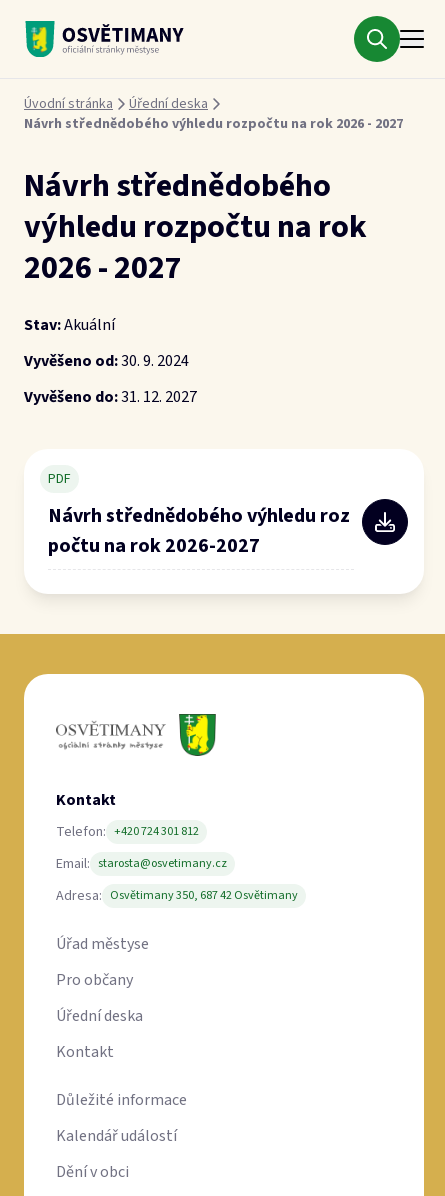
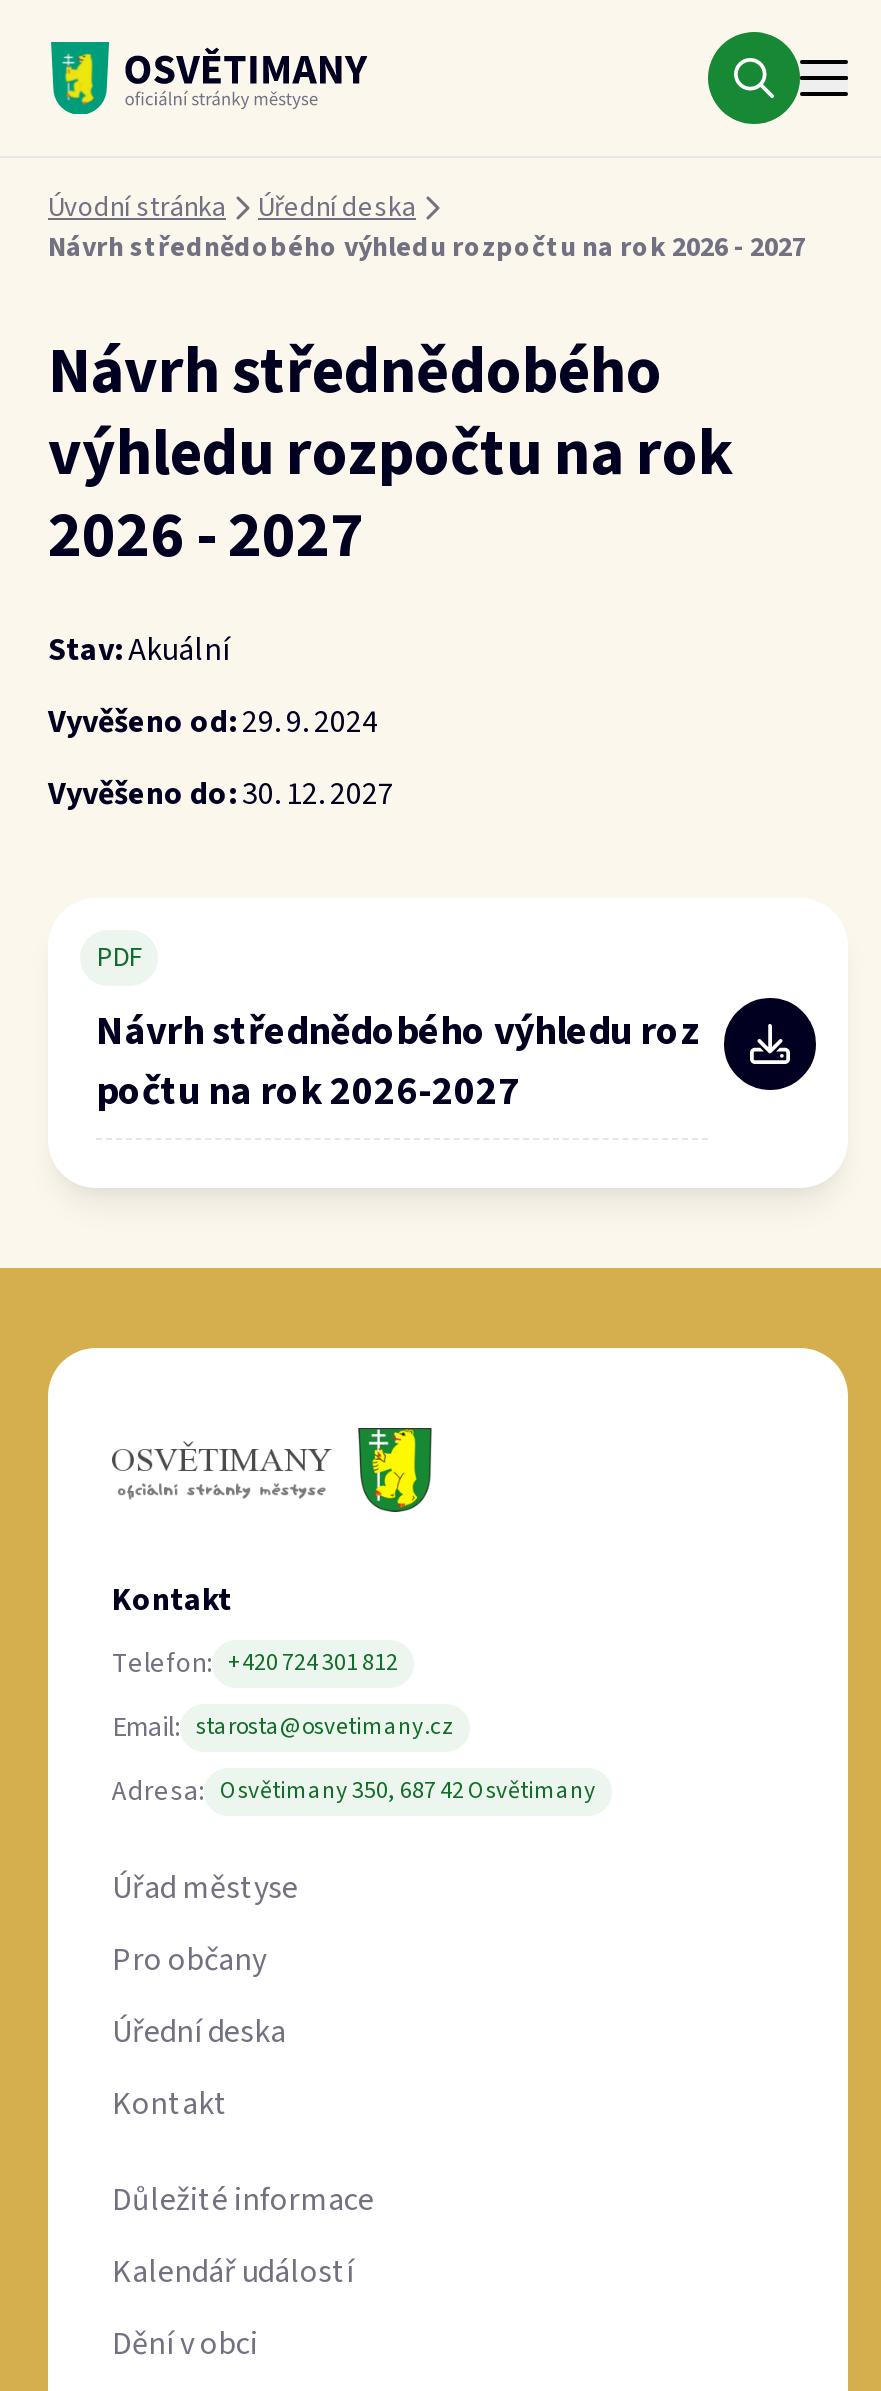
- Vyvěšeno od: 30. 9. 2024
+ Vyvěšeno od: 29. 9. 2024

- Vyvěšeno do: 31. 12. 2027
+ Vyvěšeno do: 30. 12. 2027
